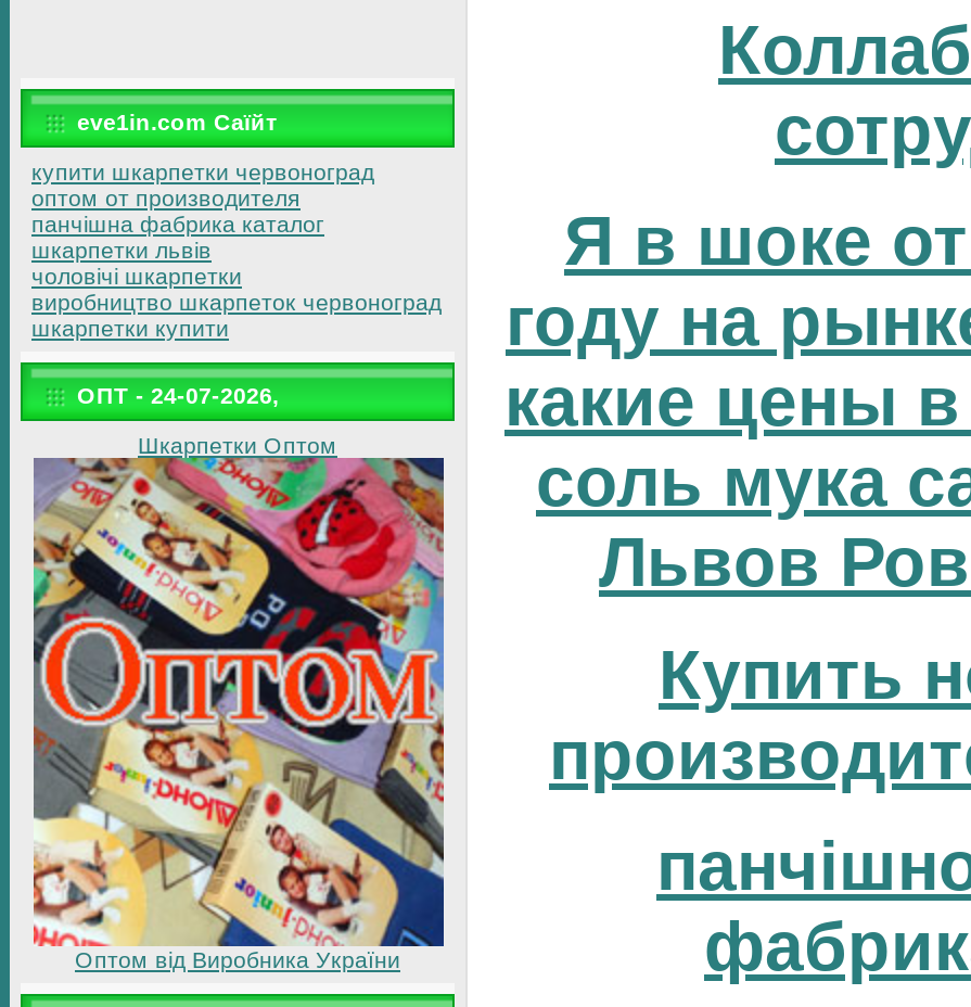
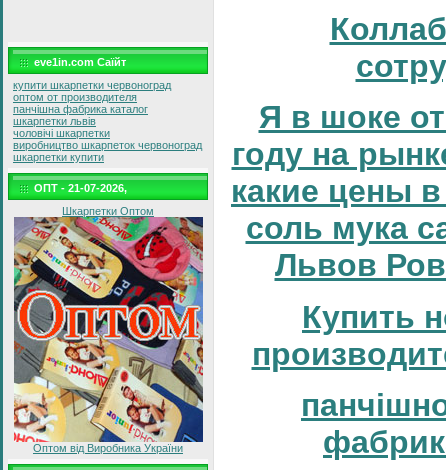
- ОПТ - 24-07-2026,
+ ОПТ - 21-07-2026,
